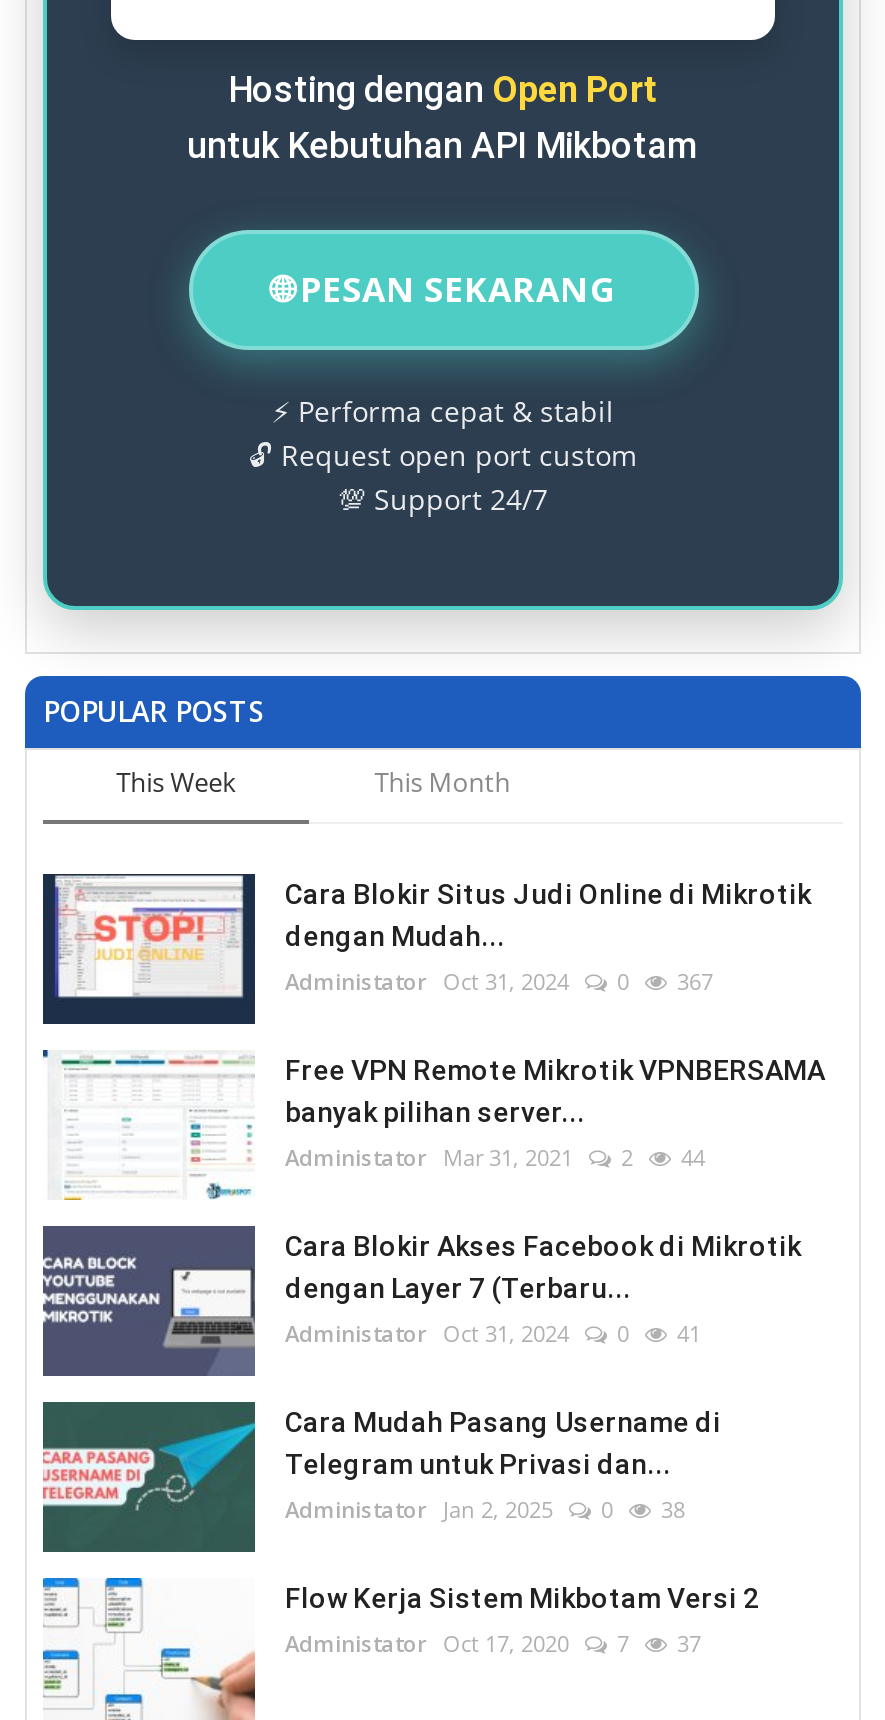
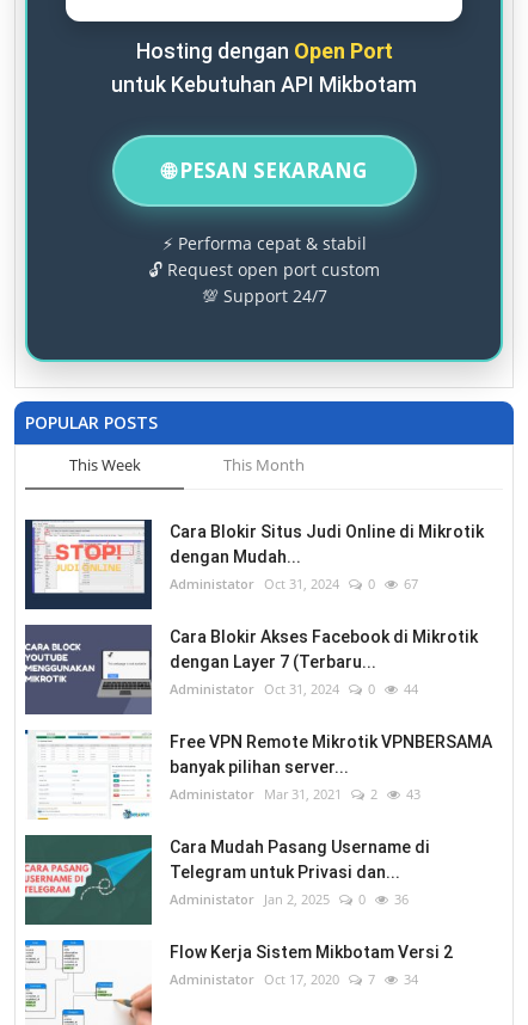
- Administator Oct 31, 2024 0 367
+ Administator Oct 31, 2024 0 67

moved down: [image] | 44 | Free VPN Remote Mikrotik VPNBERSAMA | banyak pilihan server... | Administator Mar 31, 2021 | 2

moved up: [image] | Cara Blokir Akses Facebook di Mikrotik | dengan Layer 7 (Terbaru... | Administator Oct 31, 2024 | 0

- 41
+ 43

- Administator Jan 2, 2025 0 38
+ Administator Jan 2, 2025 0 36

- Administator Oct 17, 2020 7 37
+ Administator Oct 17, 2020 7 34
